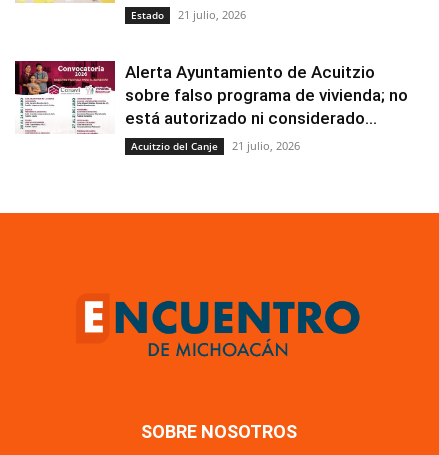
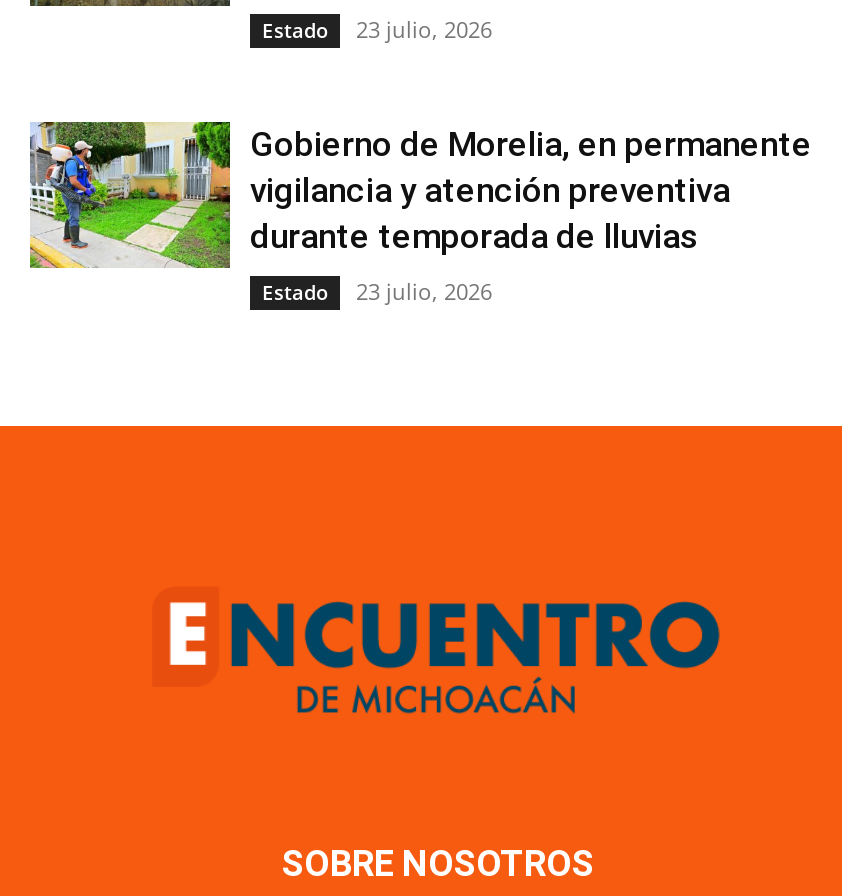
- Estado 21 julio, 2026
+ Estado 23 julio, 2026

- [image]
- Alerta Ayuntamiento de Acuitzio
- sobre falso programa de vivienda; no
- está autorizado ni considerado...
+ [image]
+ Gobierno de Morelia, en permanente
+ vigilancia y atención preventiva
+ durante temporada de lluvias

- Acuitzio del Canje
- 21 julio, 2026
+ Estado
+ 23 julio, 2026
